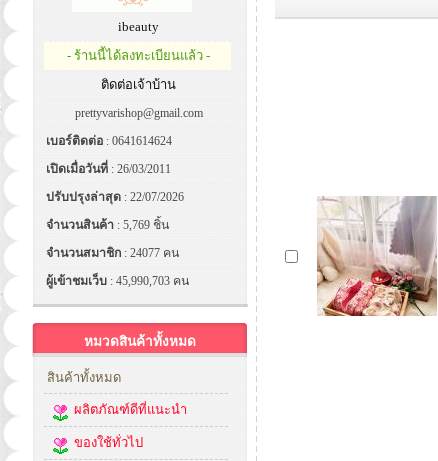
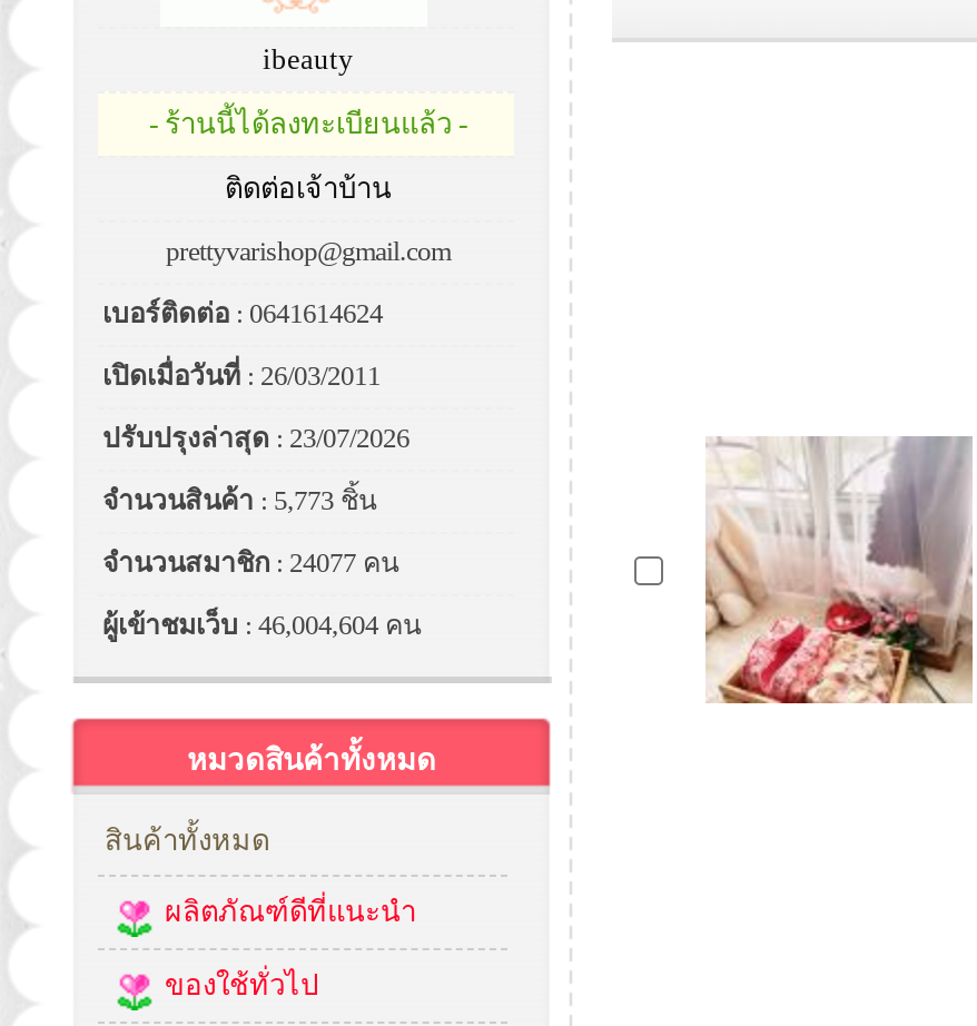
- ปรับปรุงล่าสุด: 22/07/2026
+ ปรับปรุงล่าสุด: 23/07/2026

- จำนวนสินค้า: 5,769 ชิ้น
+ จำนวนสินค้า: 5,773 ชิ้น

- ผู้เข้าชมเว็บ: 45,990,703 คน
+ ผู้เข้าชมเว็บ: 46,004,604 คน
